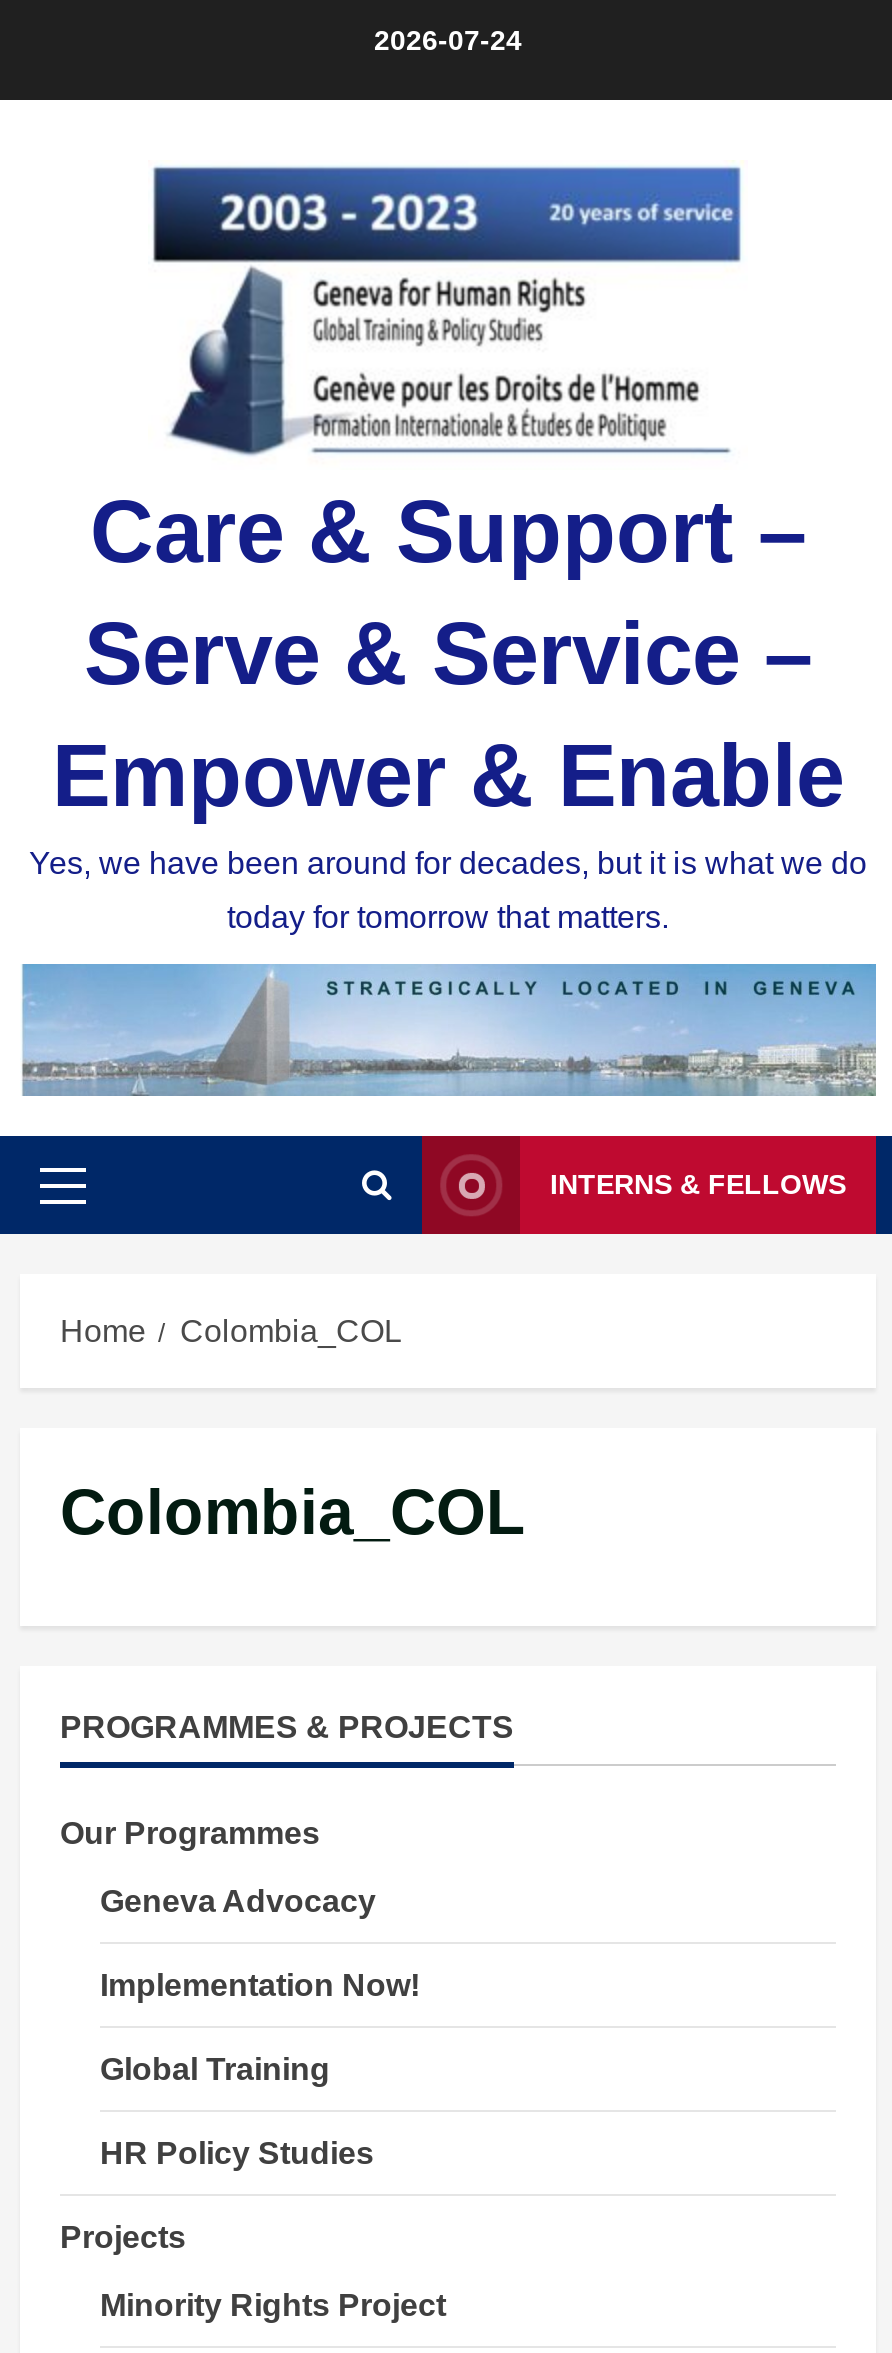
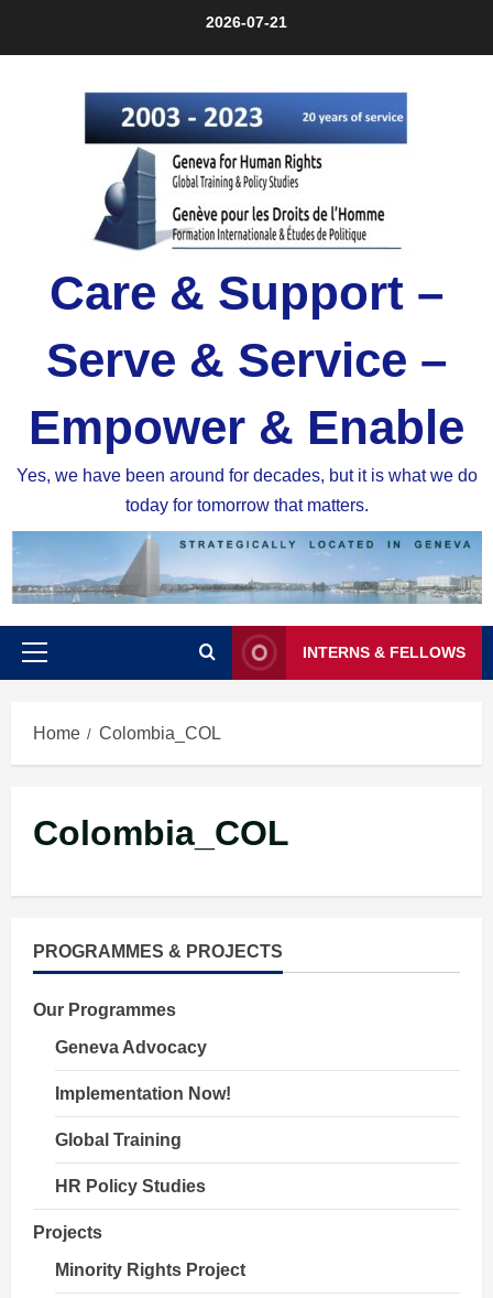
- 2026-07-24
+ 2026-07-21
